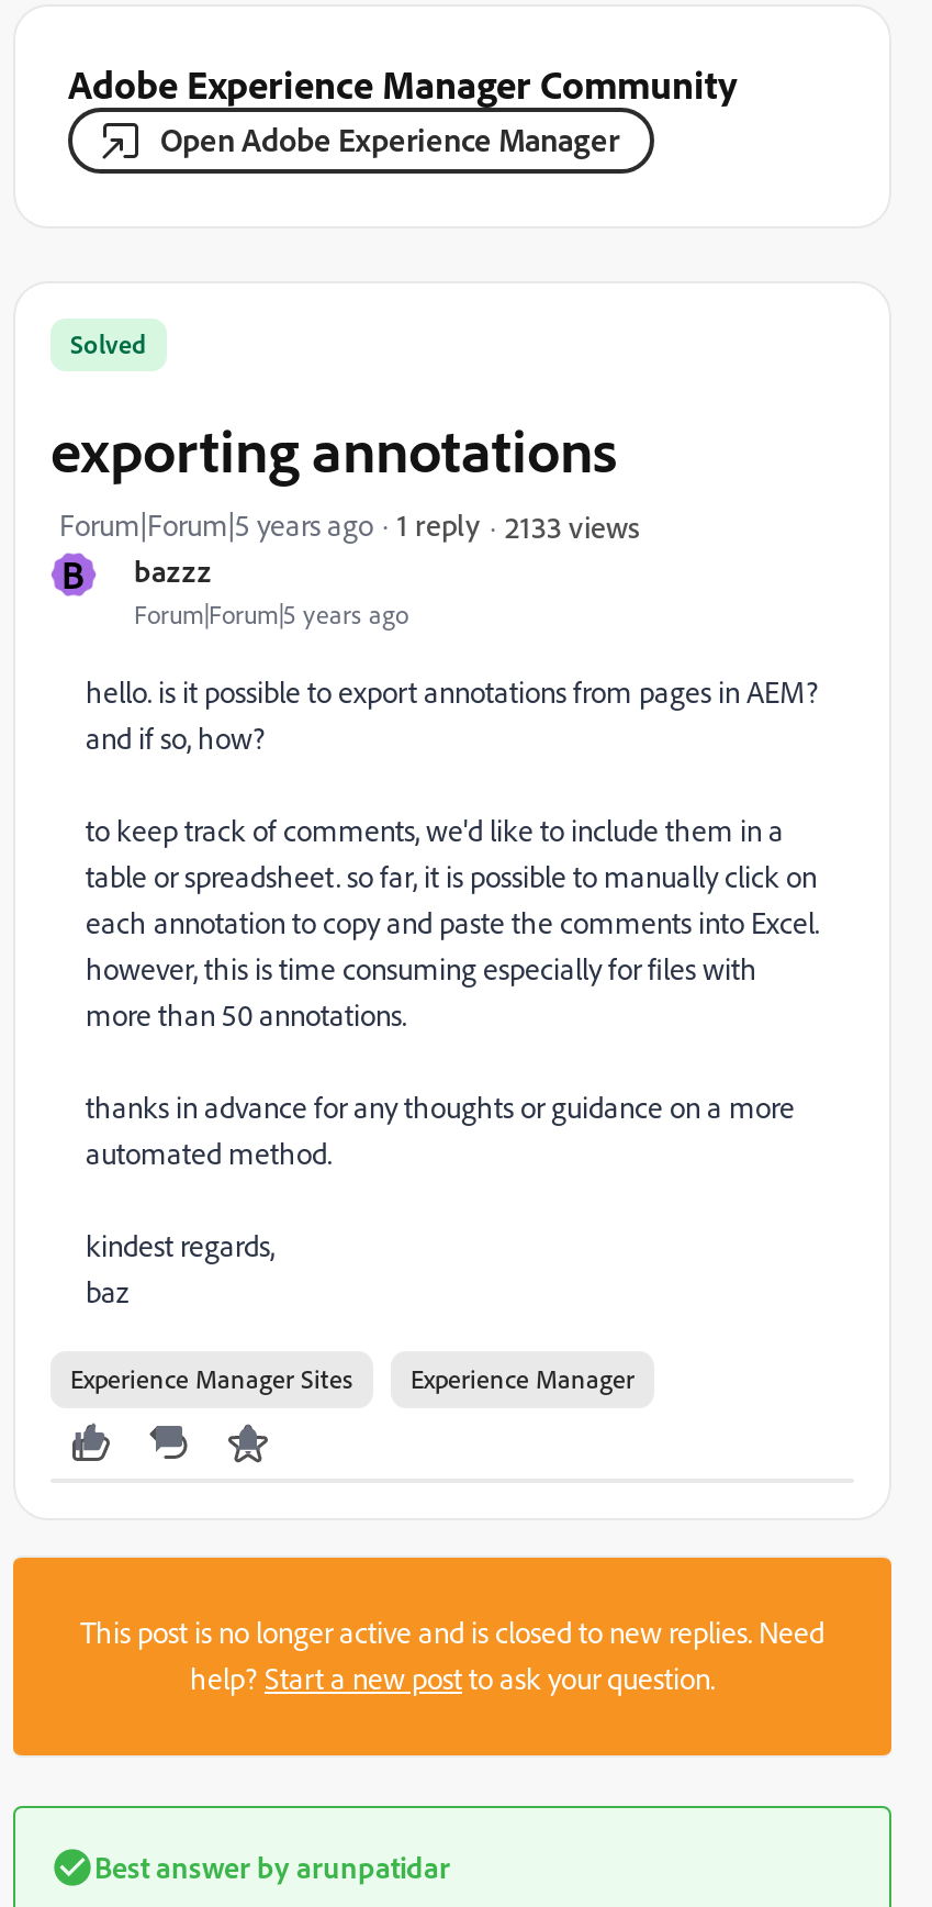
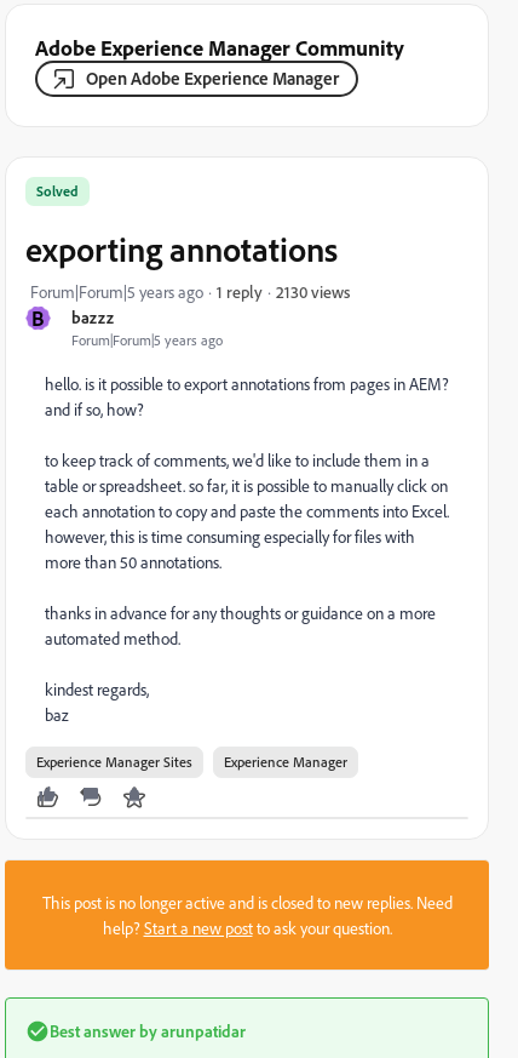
- 2133 views
+ 2130 views
